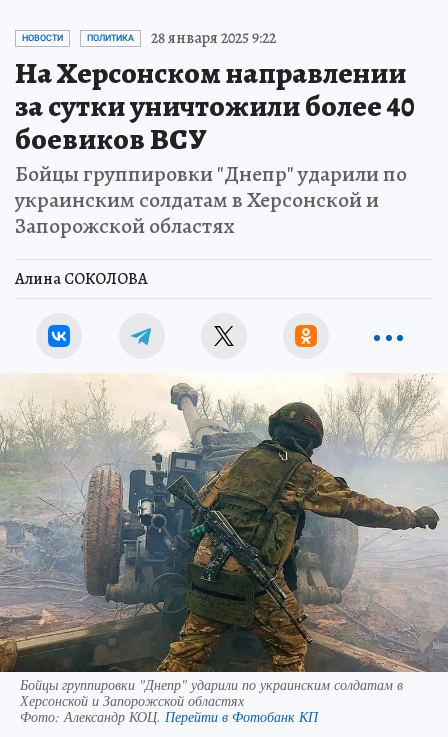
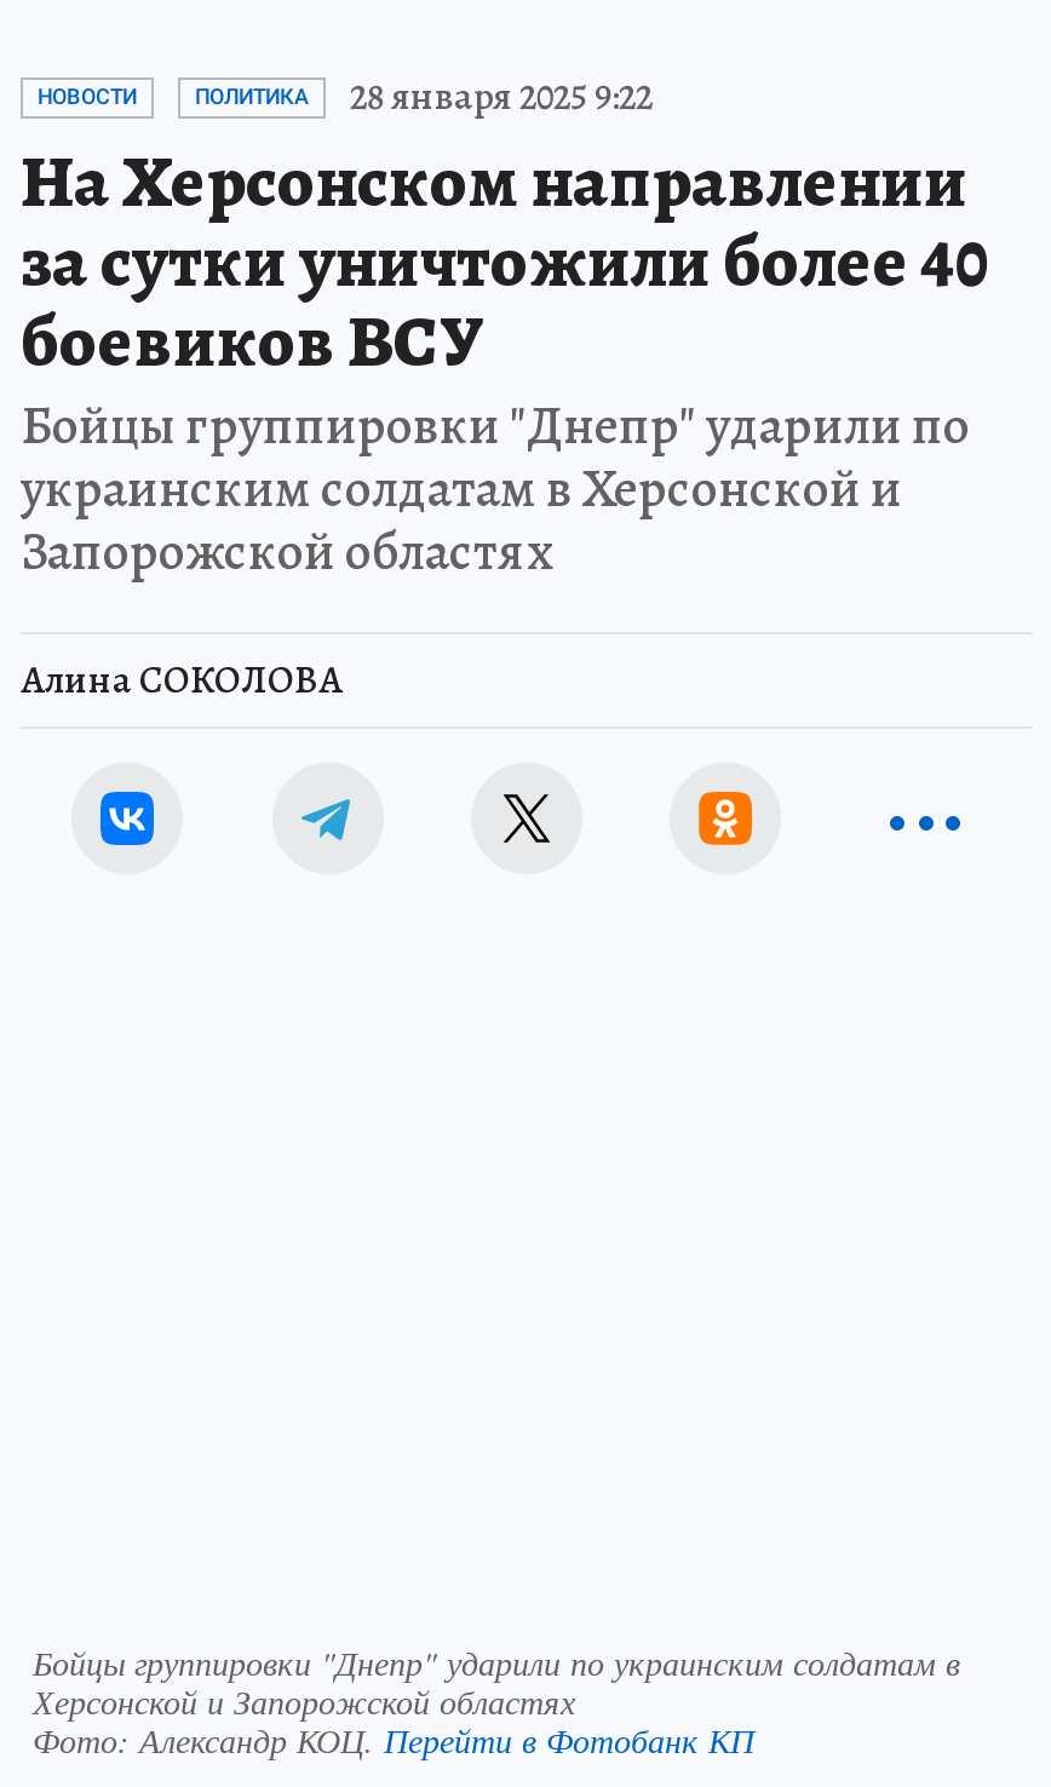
- [image]
